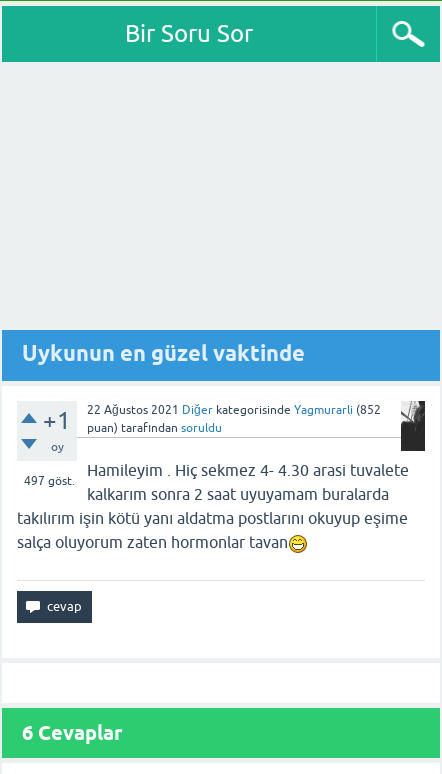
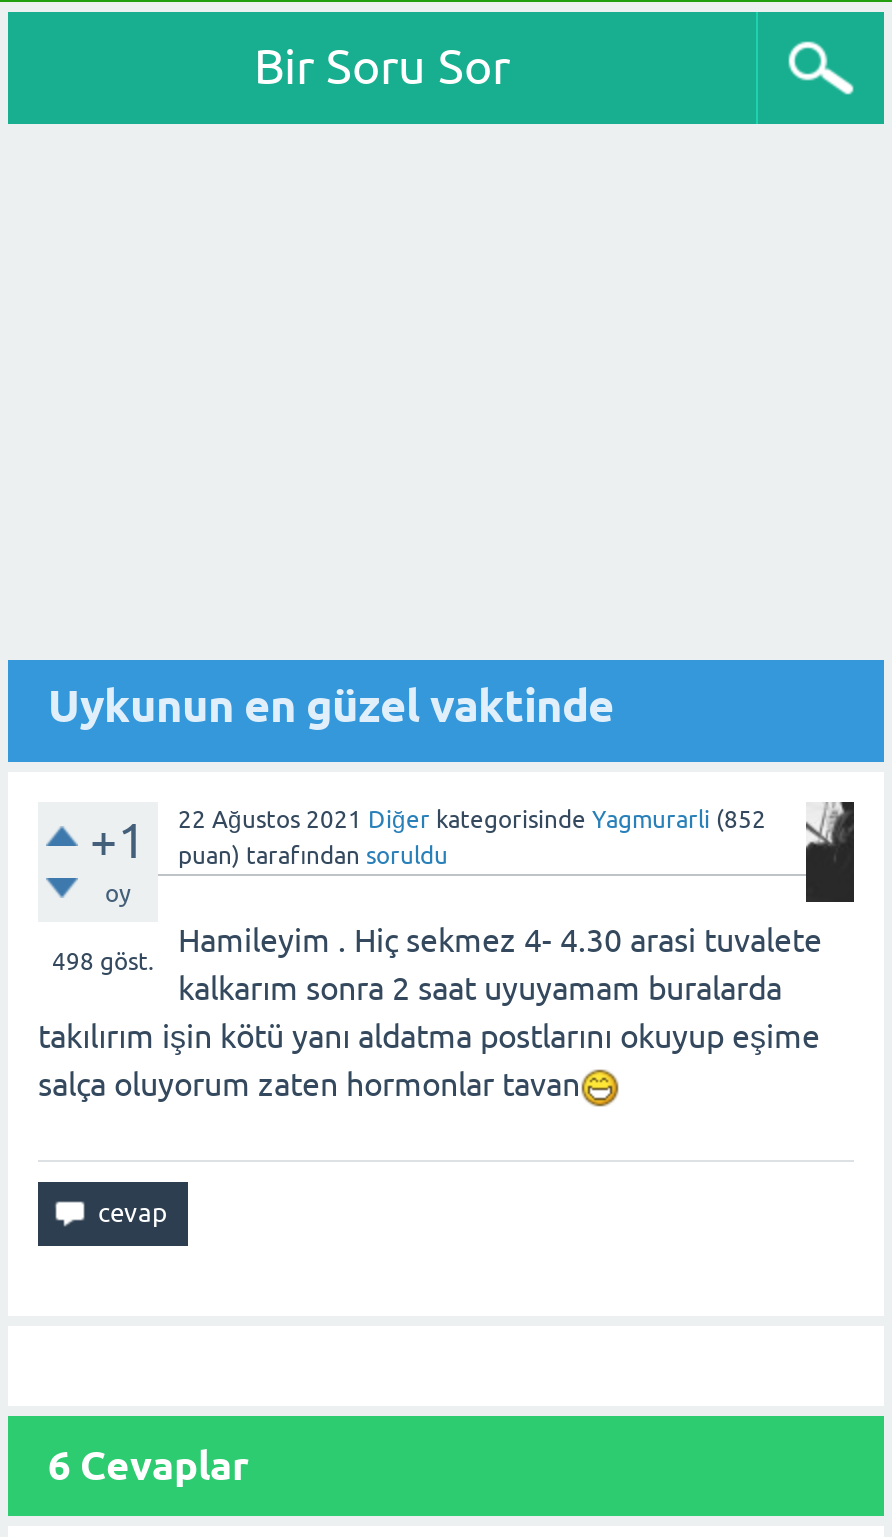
- 497 göst.
+ 498 göst.
